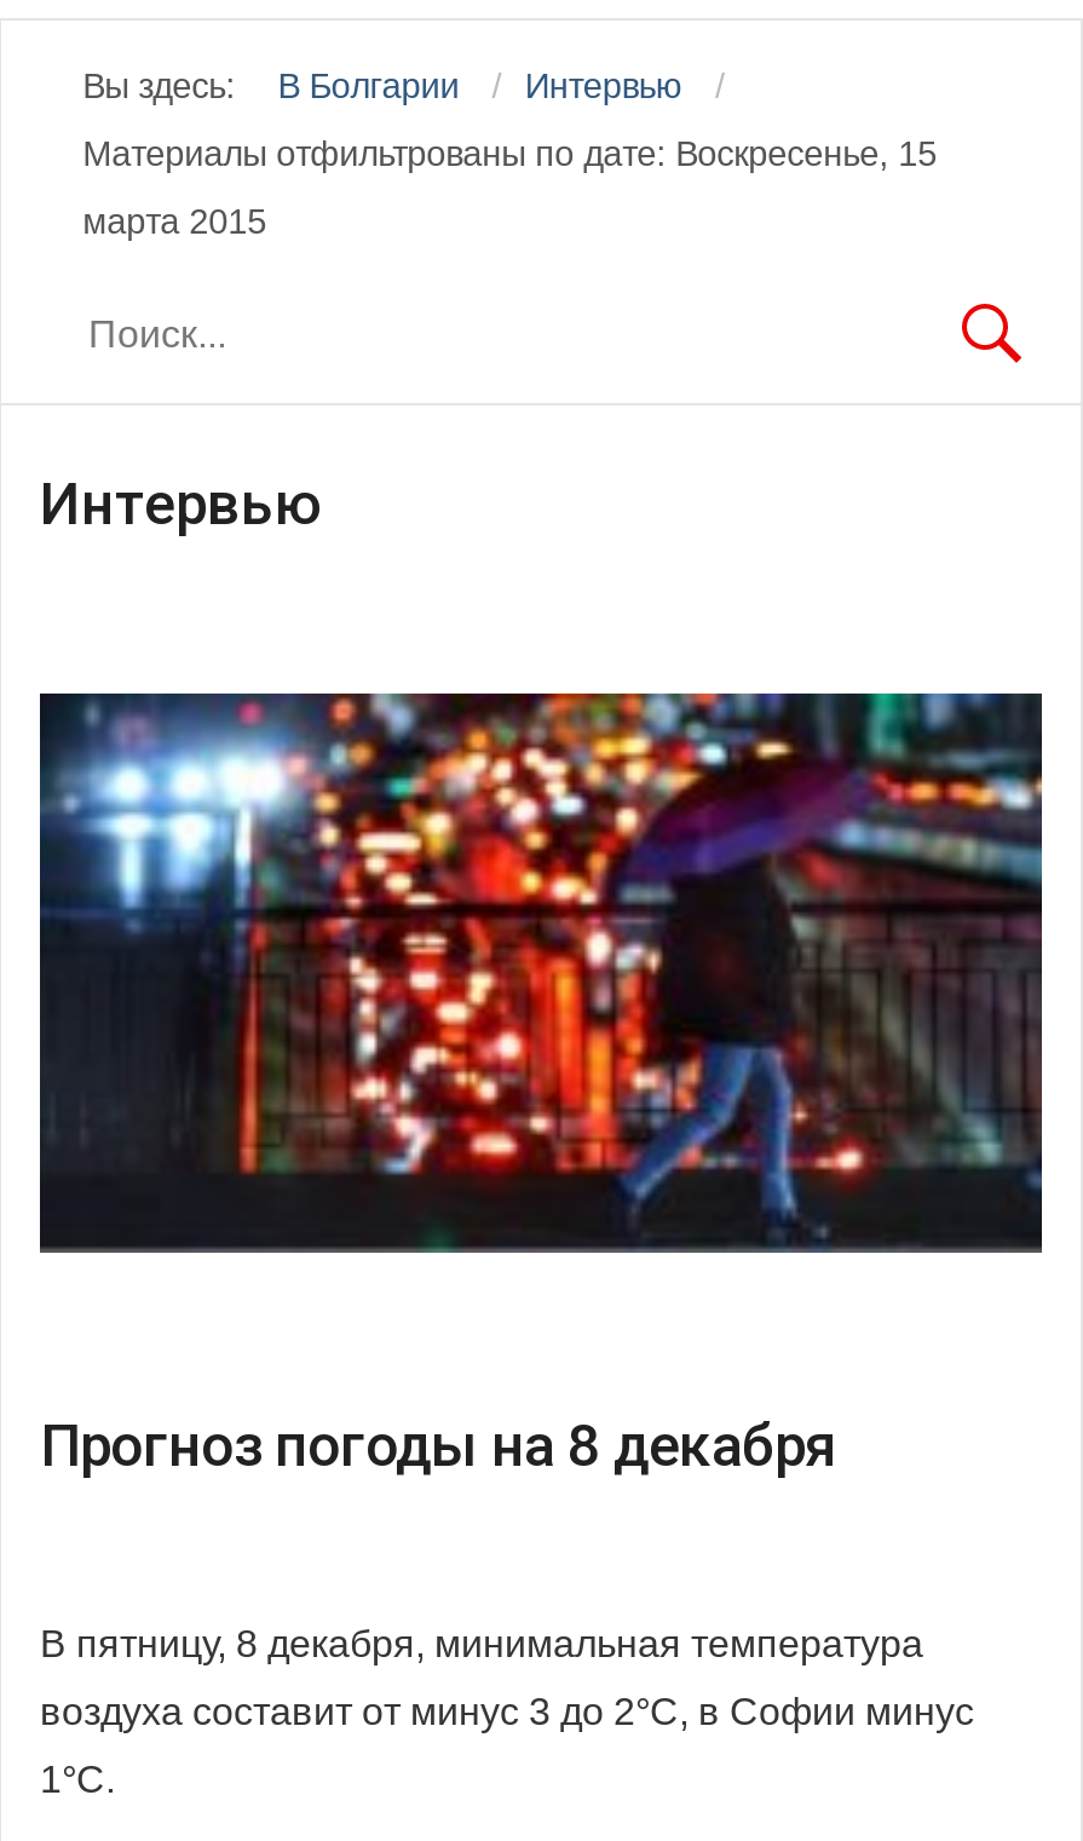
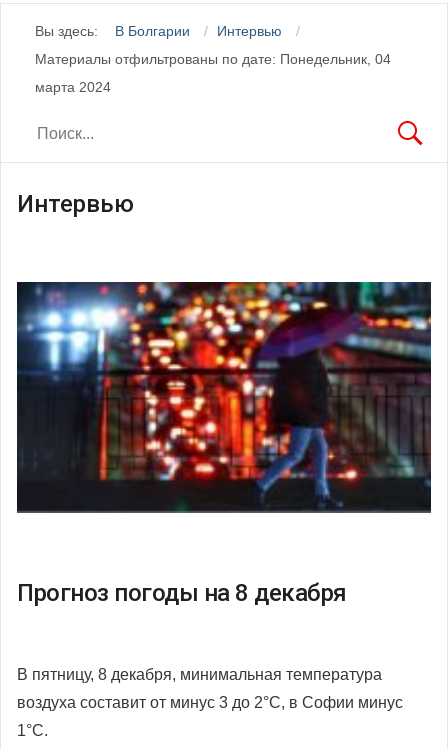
- Материалы отфильтрованы по дате: Воскресенье, 15
+ Материалы отфильтрованы по дате: Понедельник, 04

- марта 2015
+ марта 2024
